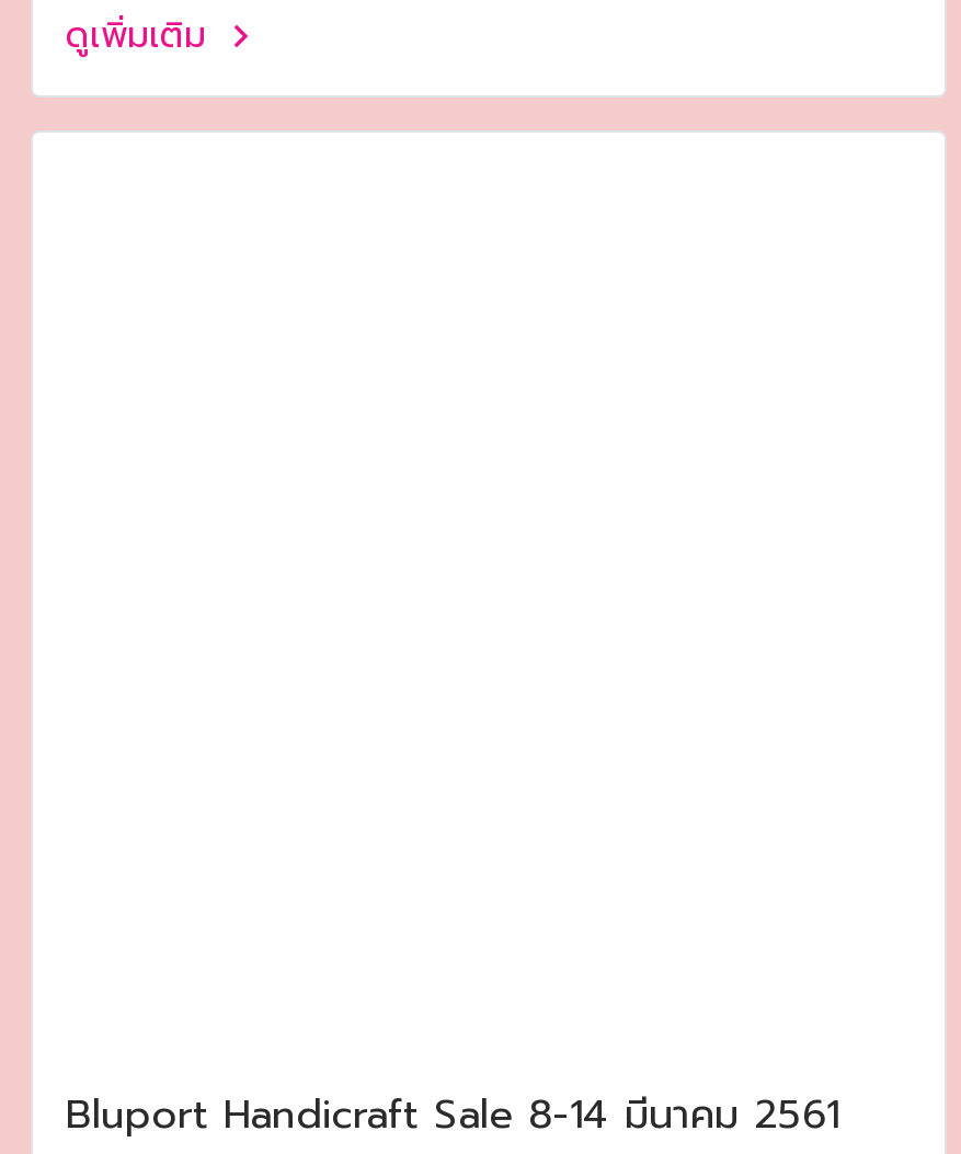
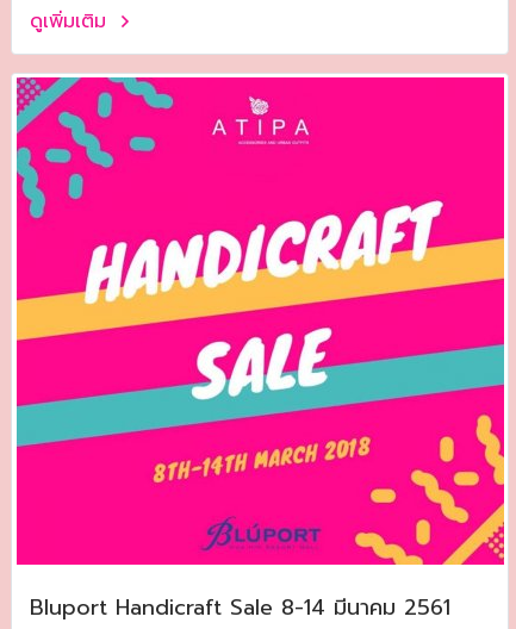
+ [image]
